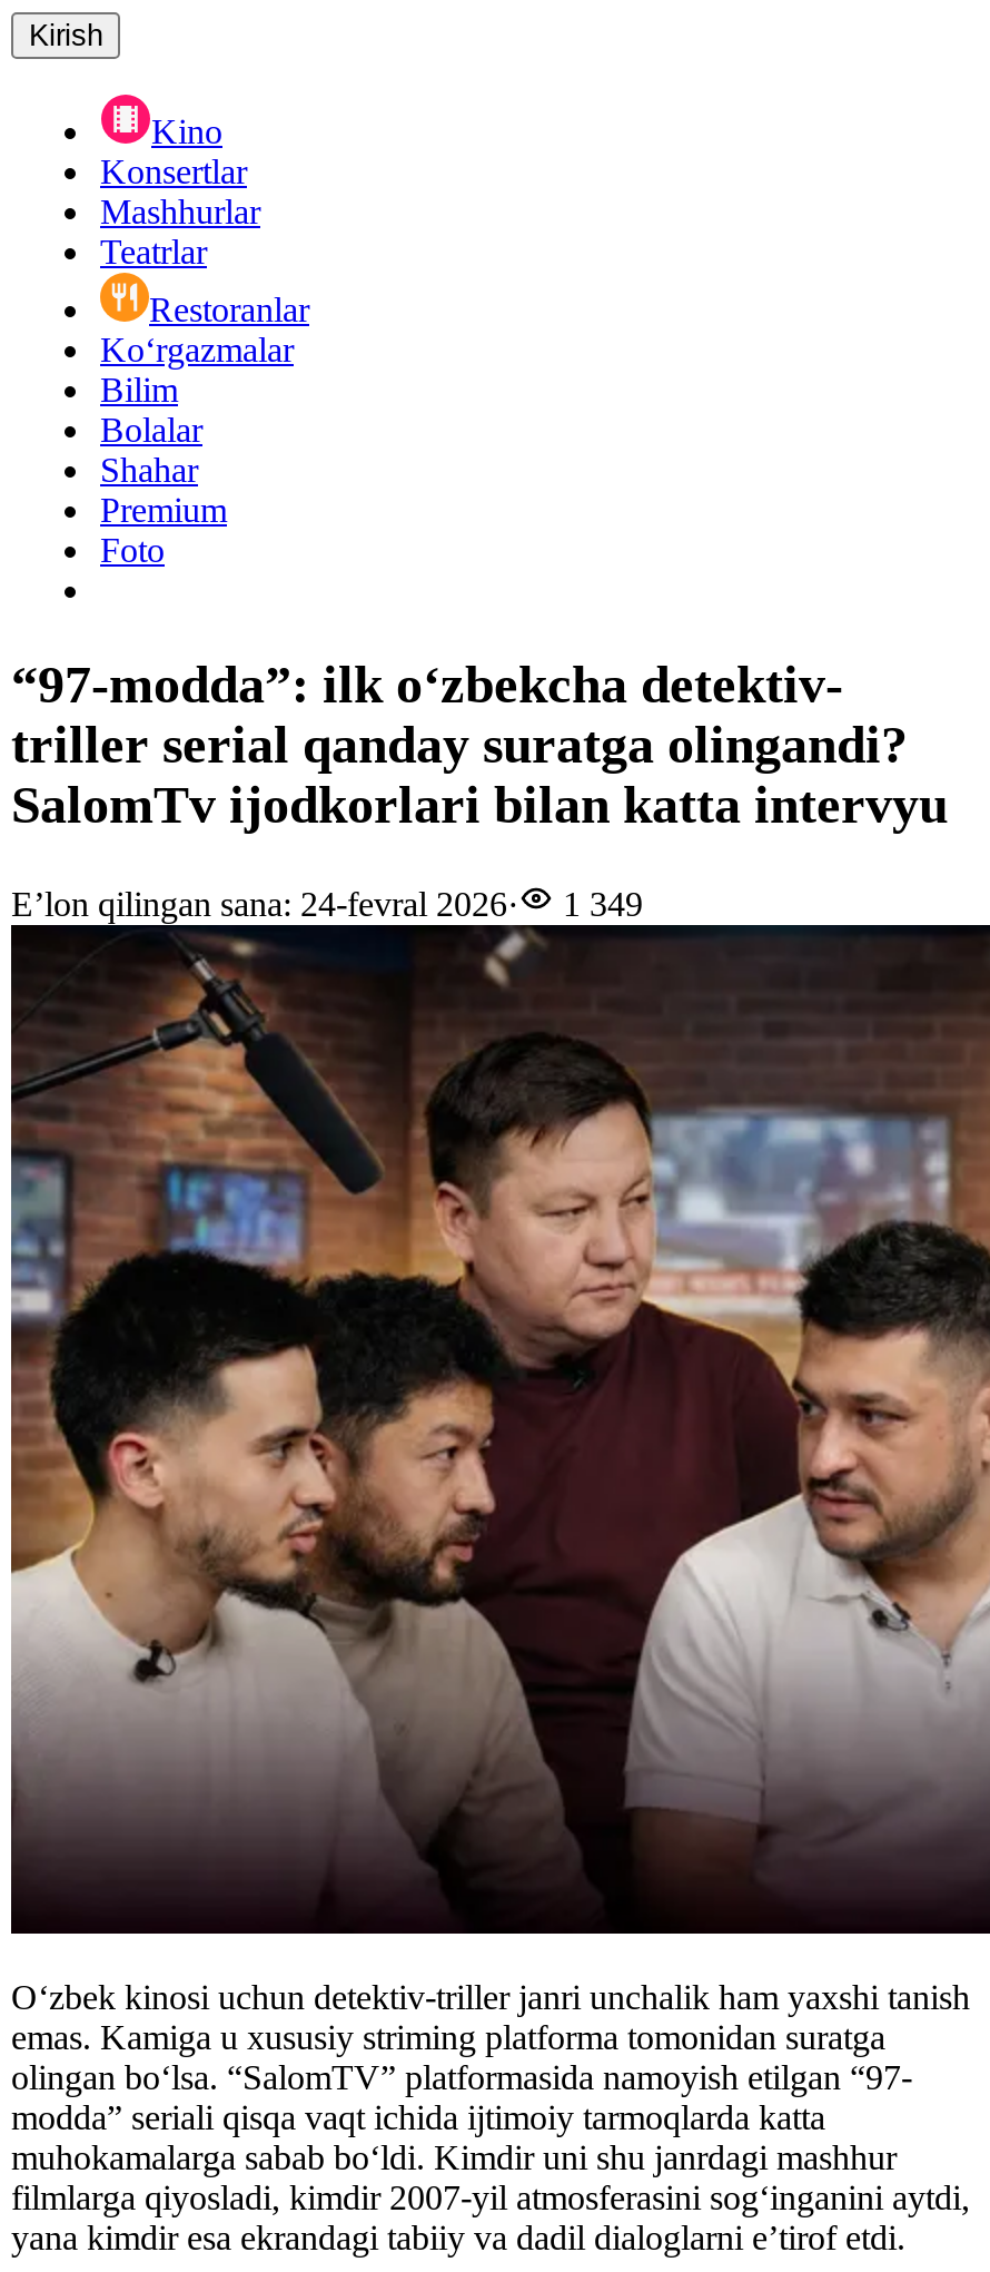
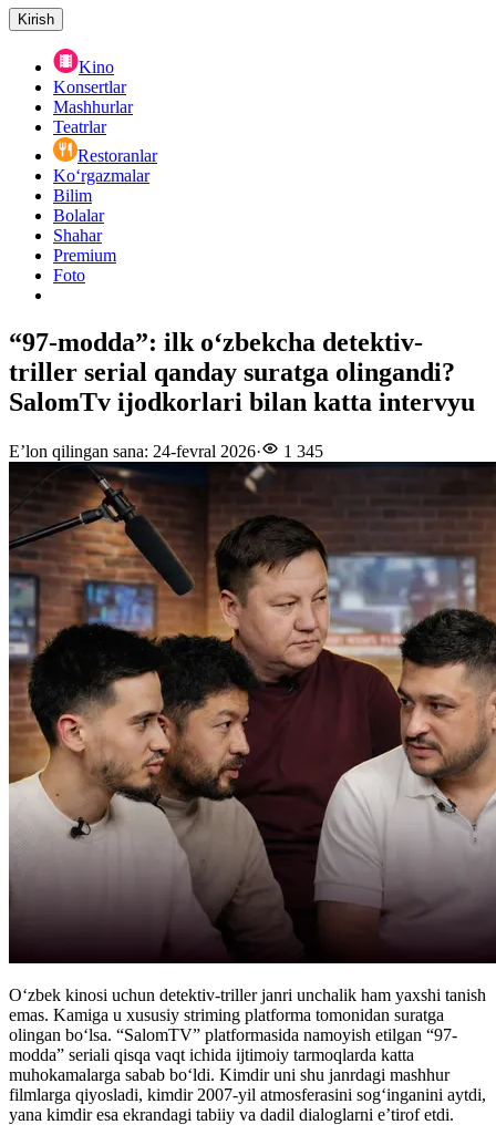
- E’lon qilingan sana: 24-fevral 2026· 1 349
+ E’lon qilingan sana: 24-fevral 2026· 1 345
